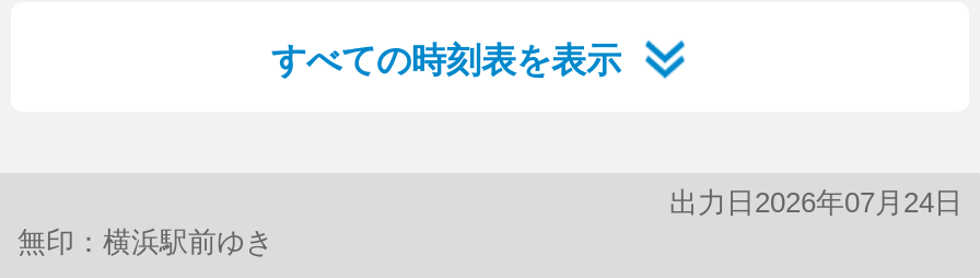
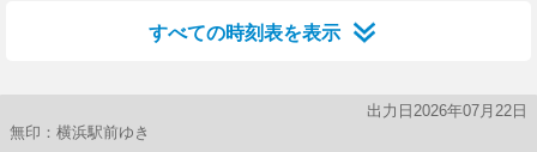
- 出力日2026年07月24日
+ 出力日2026年07月22日
